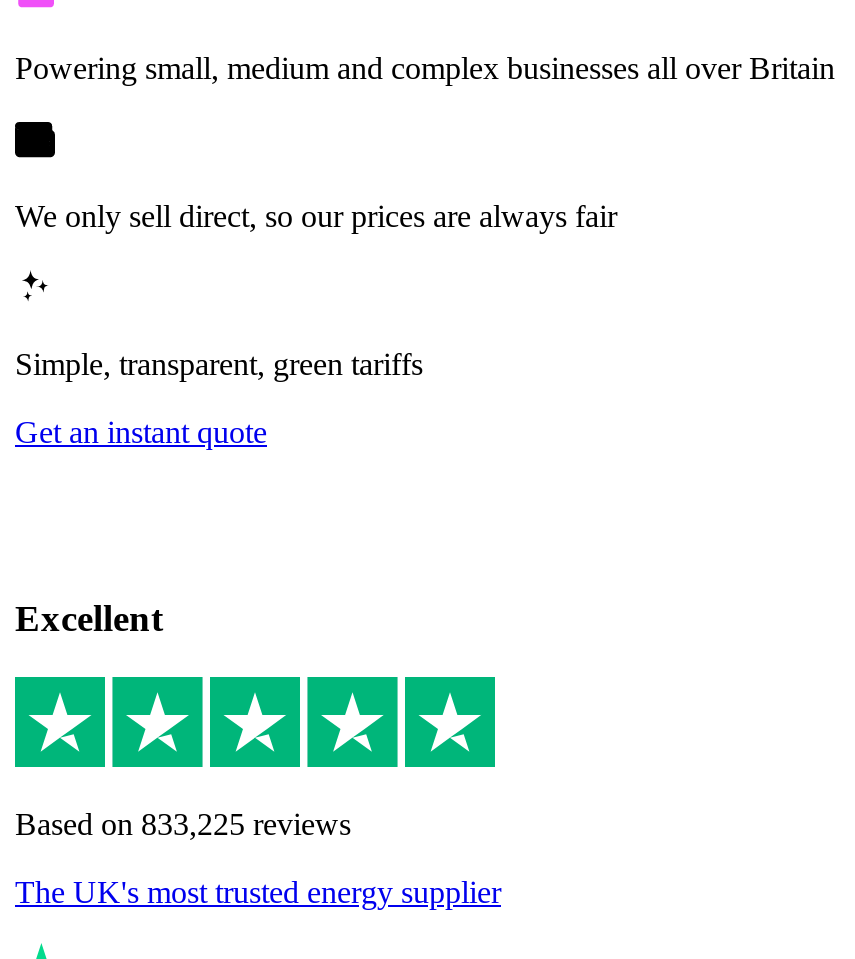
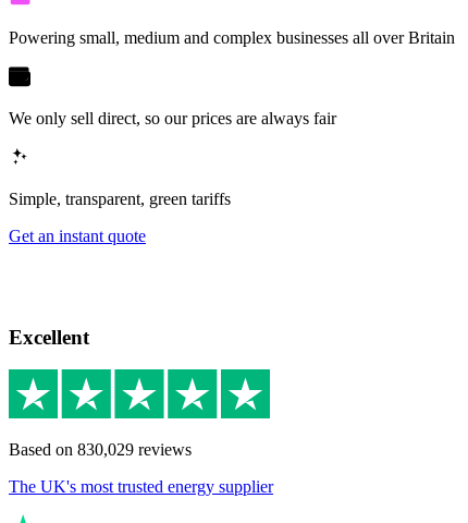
- Based on 833,225 reviews
+ Based on 830,029 reviews
